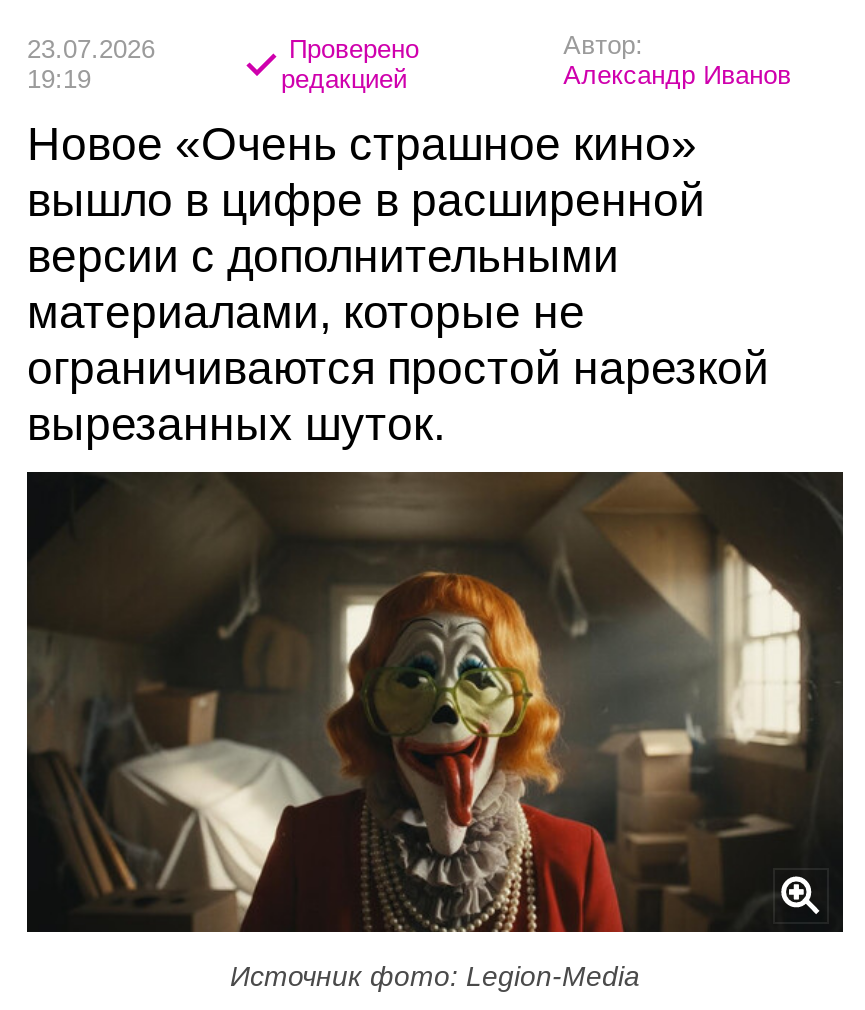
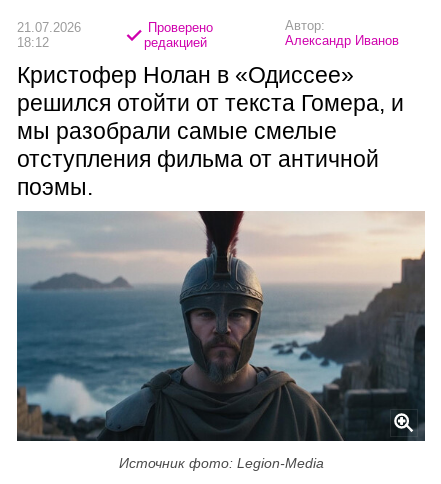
- 23.07.2026
- 19:19
+ 21.07.2026
+ 18:12

- Новое «Очень страшное кино»
- вышло в цифре в расширенной
- версии с дополнительными
- материалами, которые не
- ограничиваются простой нарезкой
- вырезанных шуток.
+ Кристофер Нолан в «Одиссее»
+ решился отойти от текста Гомера, и
+ мы разобрали самые смелые
+ отступления фильма от античной
+ поэмы.

- [image]
+ [image]
